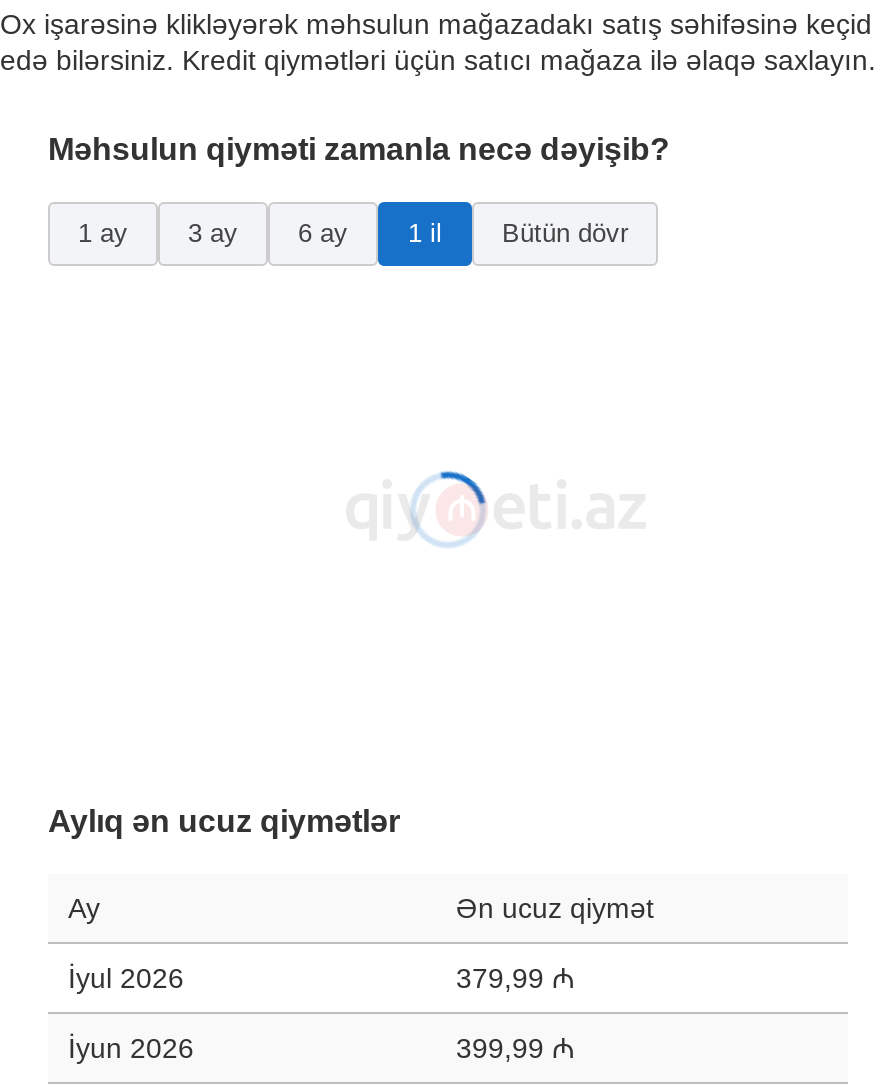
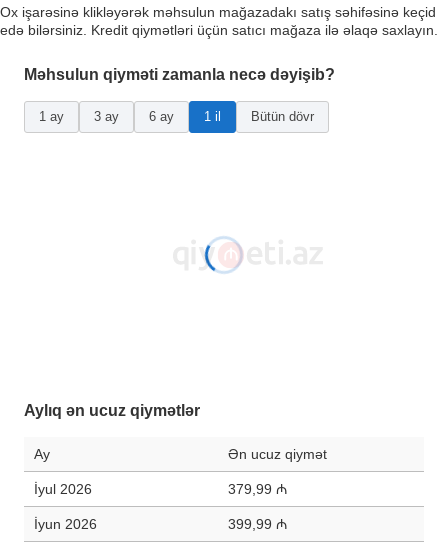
- [image]
+ [image]
